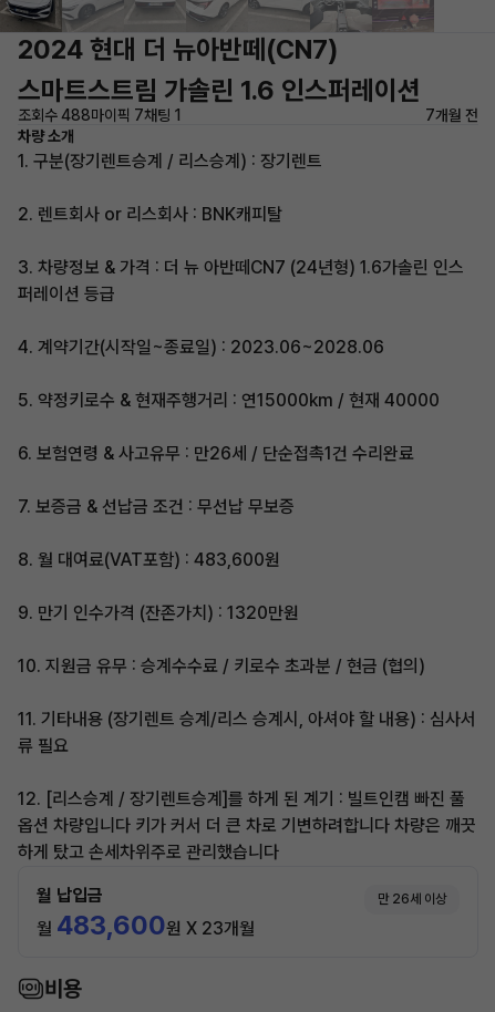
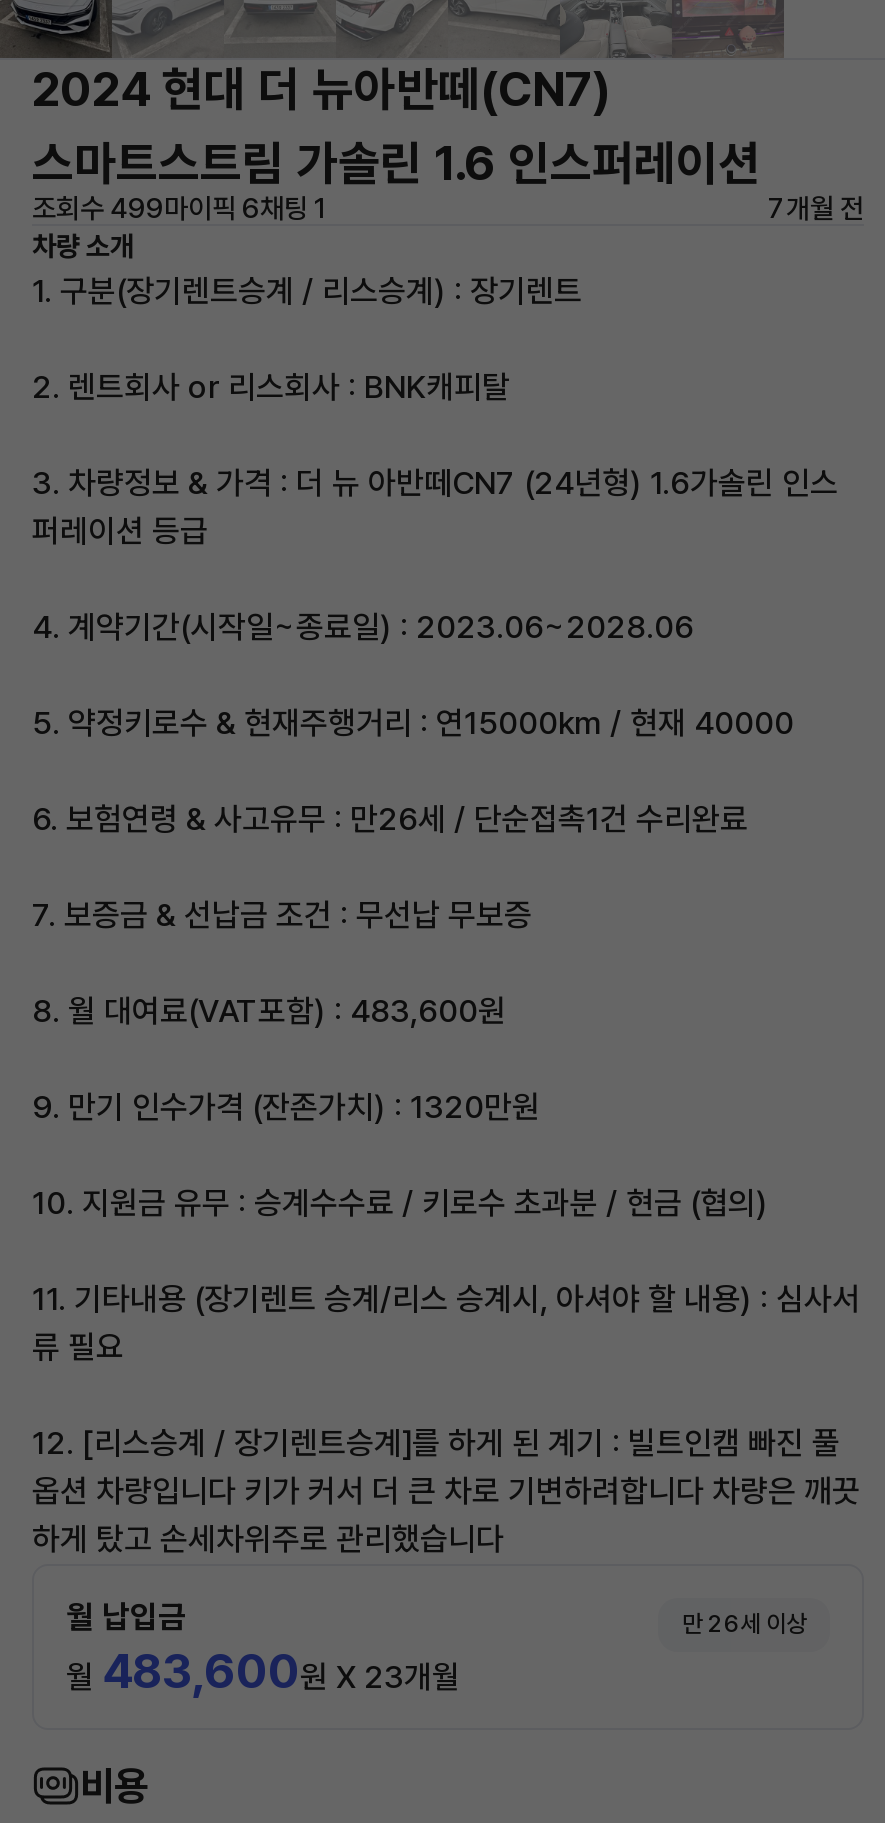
- 조회수 488마이픽 7채팅 1
+ 조회수 499마이픽 6채팅 1
